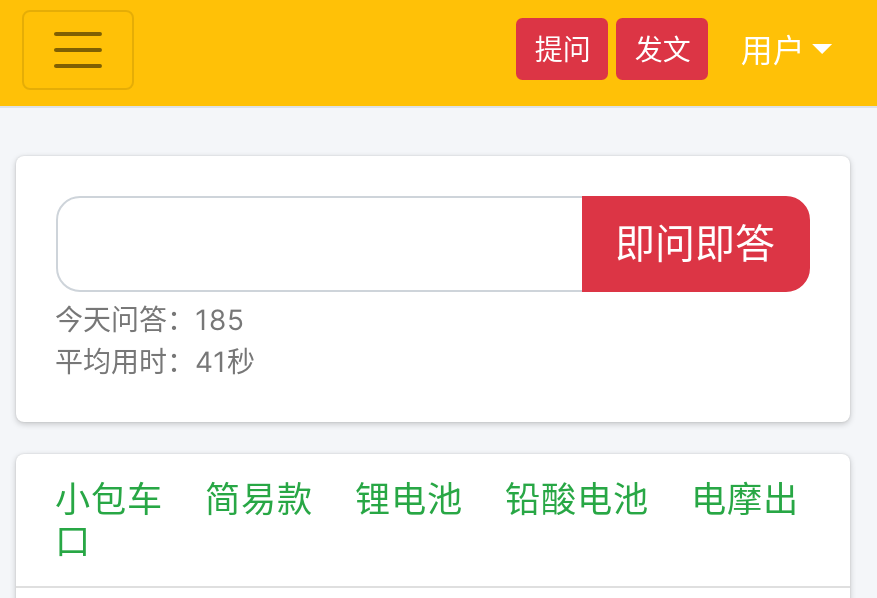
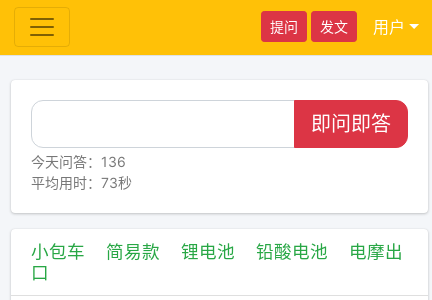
- 今天问答：185
+ 今天问答：136

- 平均用时：41秒
+ 平均用时：73秒
